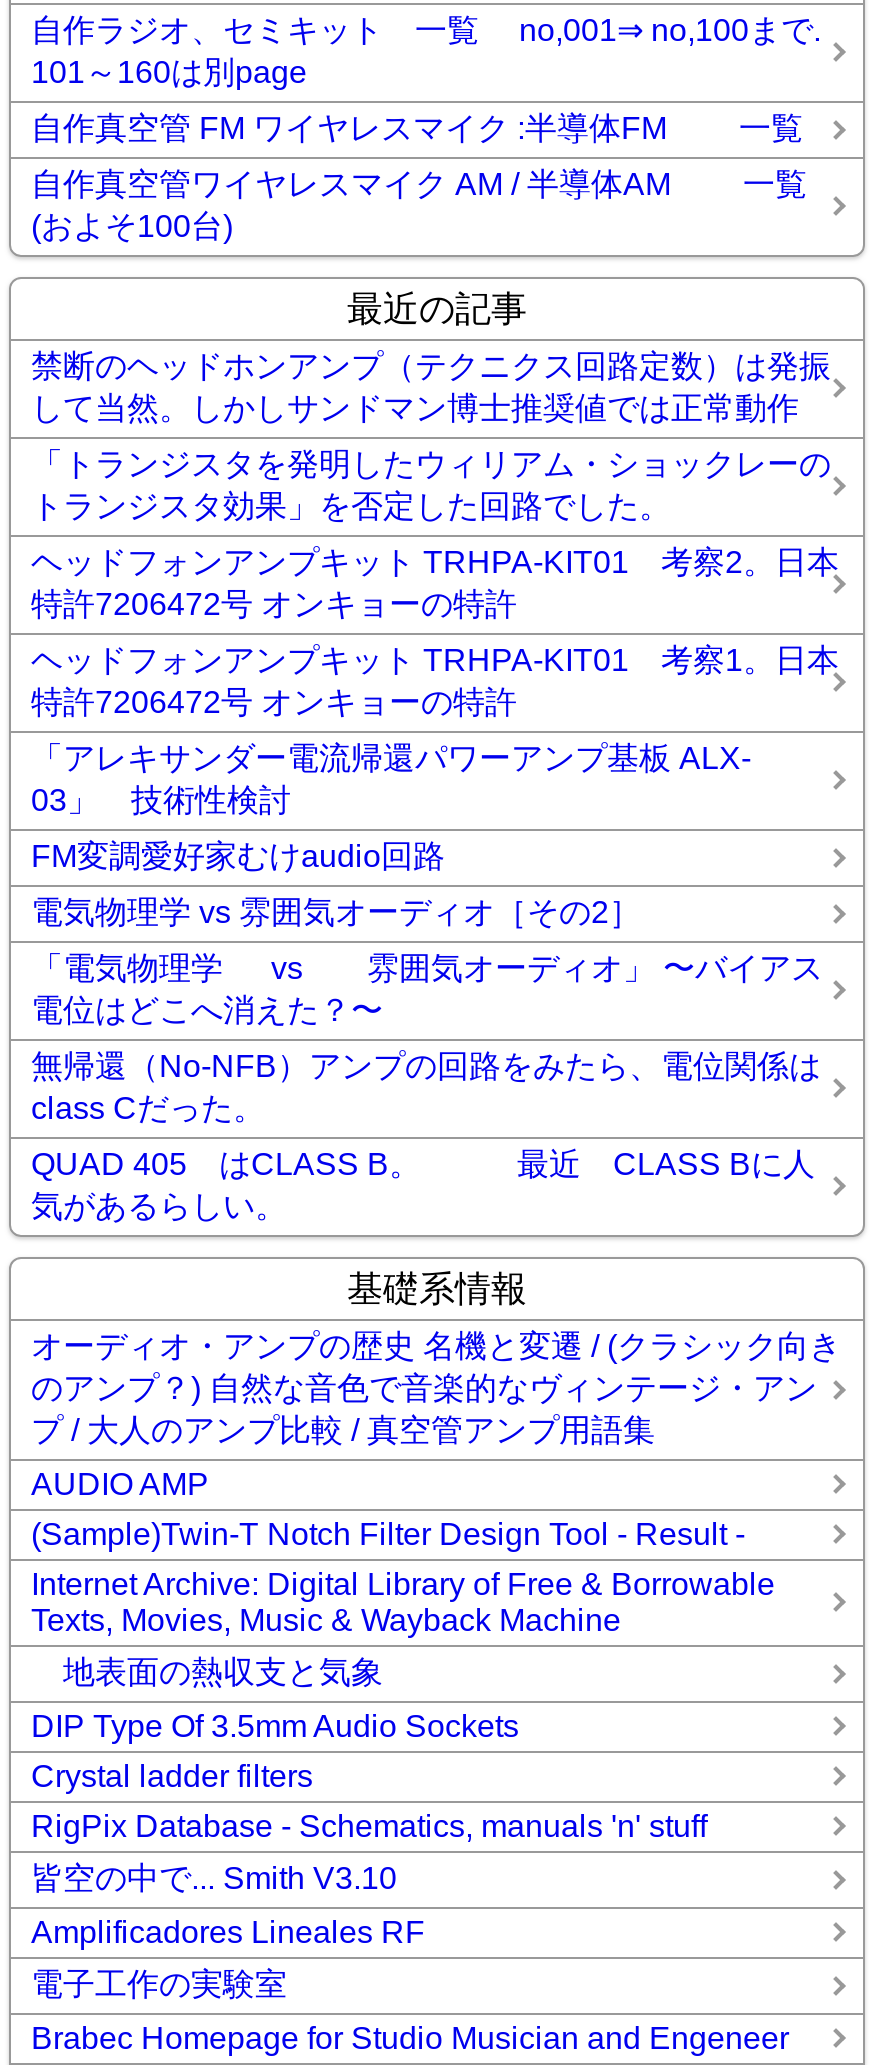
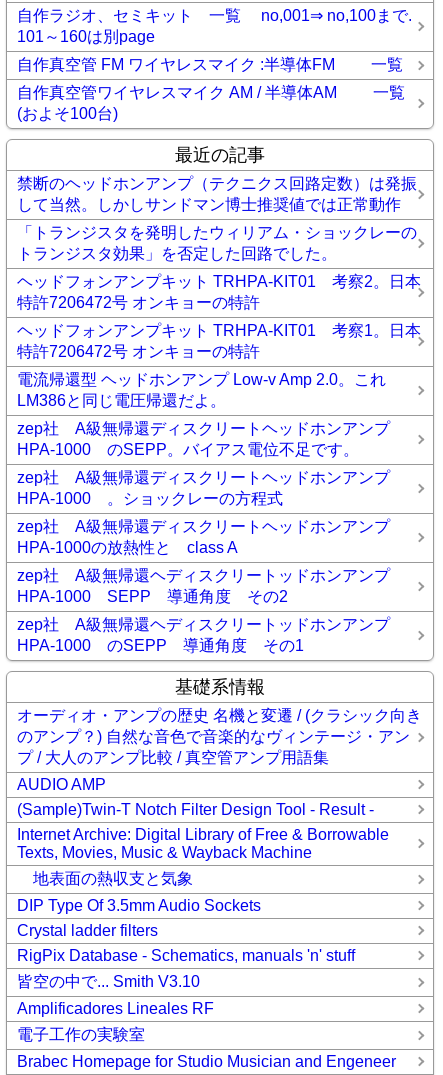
- 「アレキサンダー電流帰還パワーアンプ基板 ALX-
- 03」 技術性検討
+ 電流帰還型 ヘッドホンアンプ Low-v Amp 2.0。これ
+ LM386と同じ電圧帰還だよ。

- FM変調愛好家むけaudio回路
+ zep社 A級無帰還ディスクリートヘッドホンアンプ
+ HPA-1000 のSEPP。バイアス電位不足です。

- 電気物理学 vs 雰囲気オーディオ［その2］
+ zep社 A級無帰還ディスクリートヘッドホンアンプ
+ HPA-1000 。ショックレーの方程式

- 「電気物理学 vs 雰囲気オーディオ」 〜バイアス
- 電位はどこへ消えた？〜
+ zep社 A級無帰還ディスクリートヘッドホンアンプ
+ HPA-1000の放熱性と class A

- 無帰還（No-NFB）アンプの回路をみたら、電位関係は
- class Cだった。
+ zep社 A級無帰還ヘディスクリートッドホンアンプ
+ HPA-1000 SEPP 導通角度 その2

- QUAD 405 はCLASS B。 最近 CLASS Bに人
- 気があるらしい。
+ zep社 A級無帰還ヘディスクリートッドホンアンプ
+ HPA-1000 のSEPP 導通角度 その1
